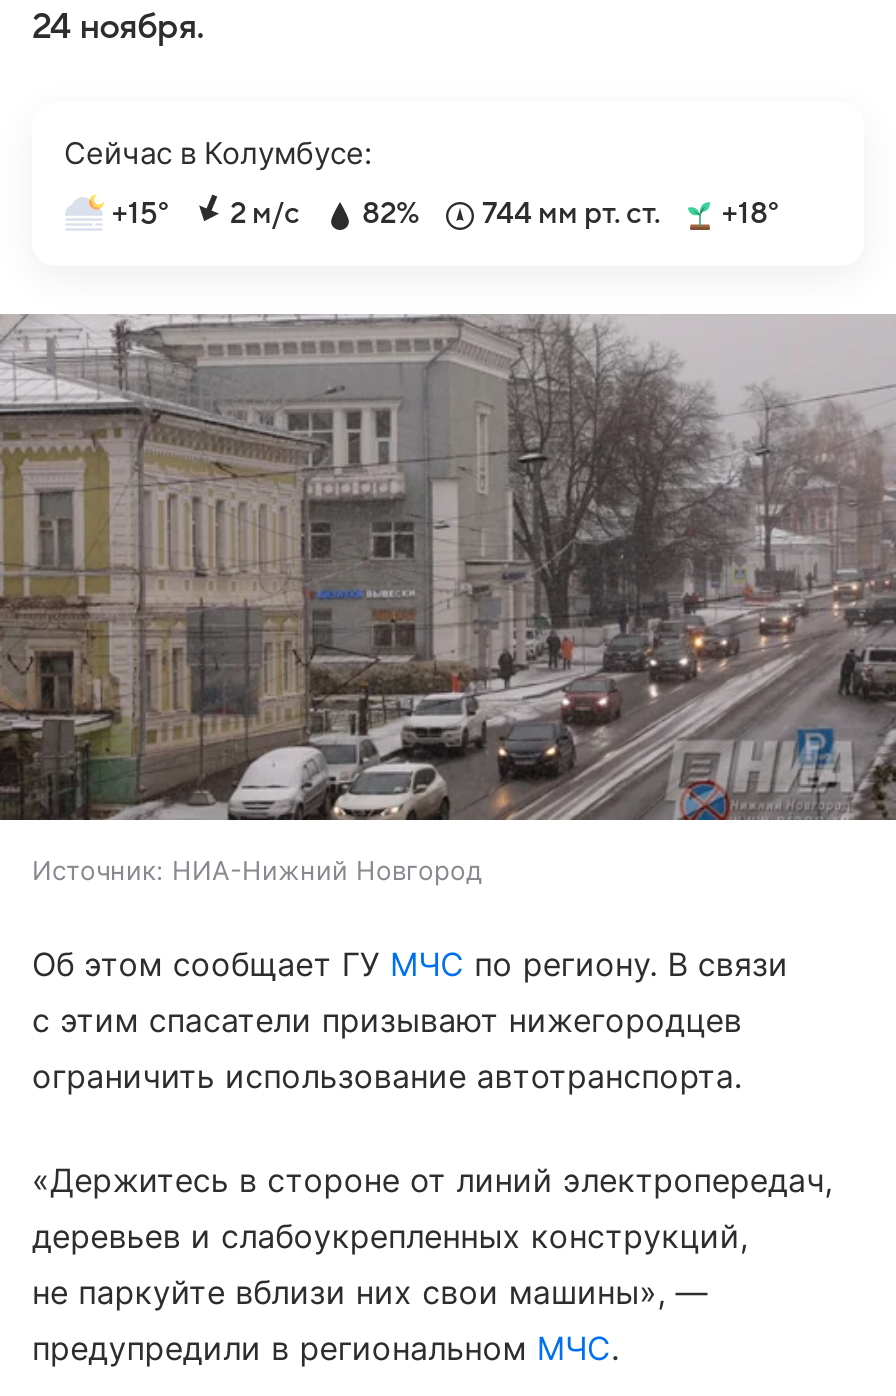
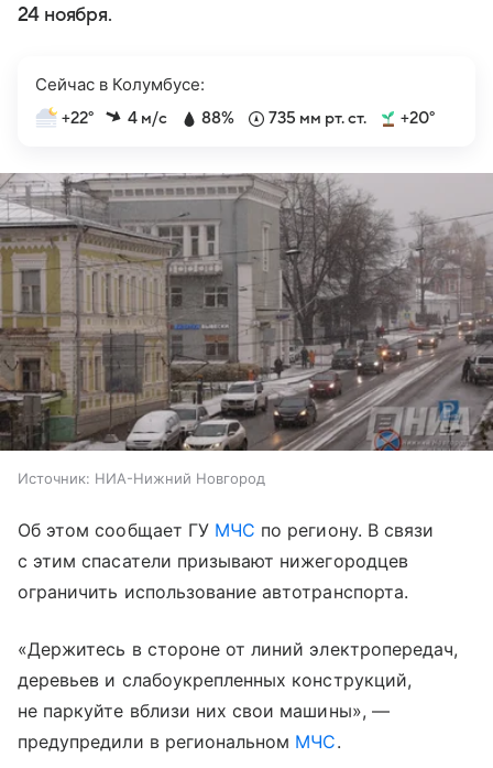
- +15°
+ +22°

- 2 м/с
+ 4 м/с

- 82%
+ 88%

- 744 мм рт. ст.
+ 735 мм рт. ст.

- +18°
+ +20°
